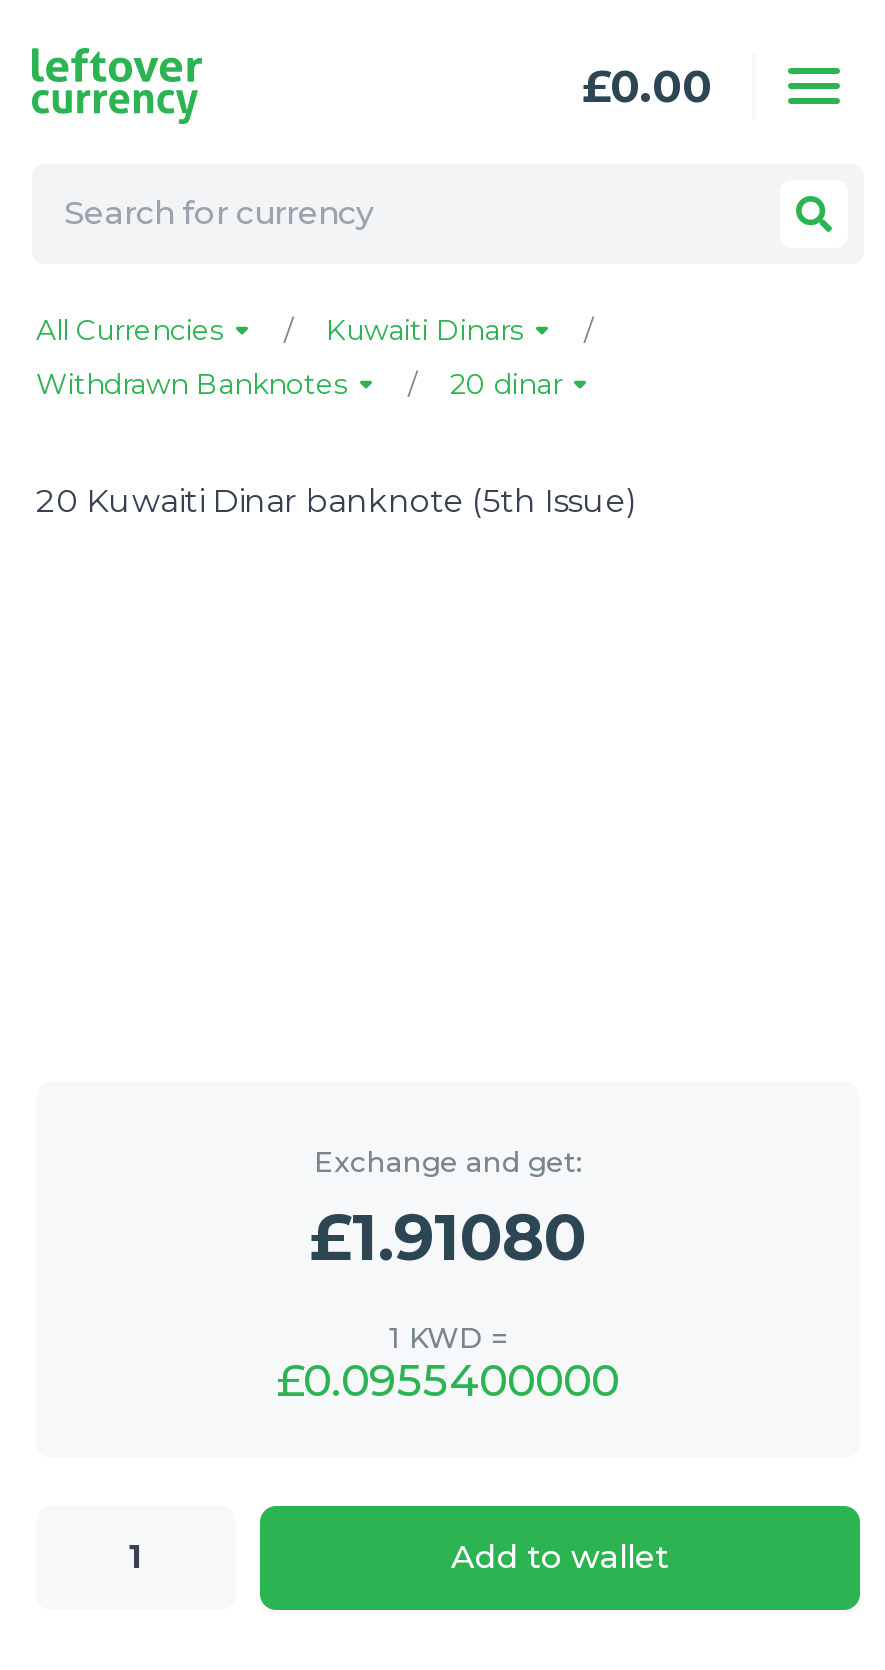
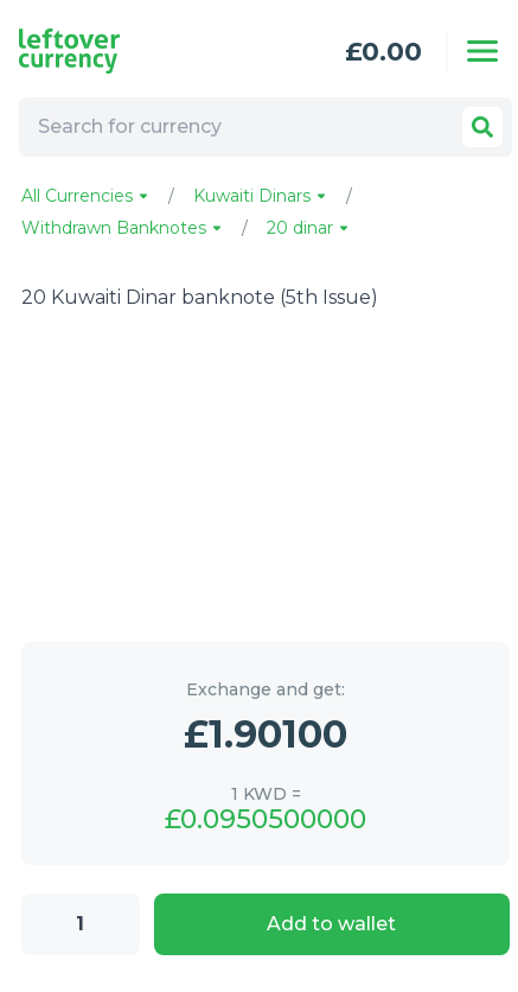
- £1.91080
+ £1.90100

- £0.0955400000
+ £0.0950500000
